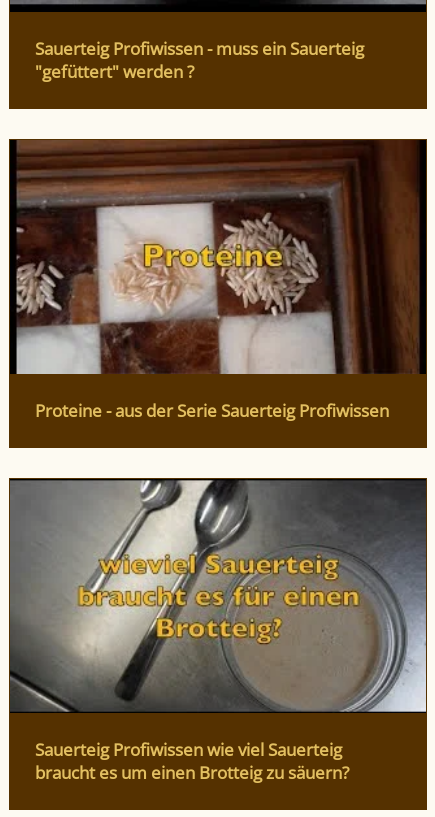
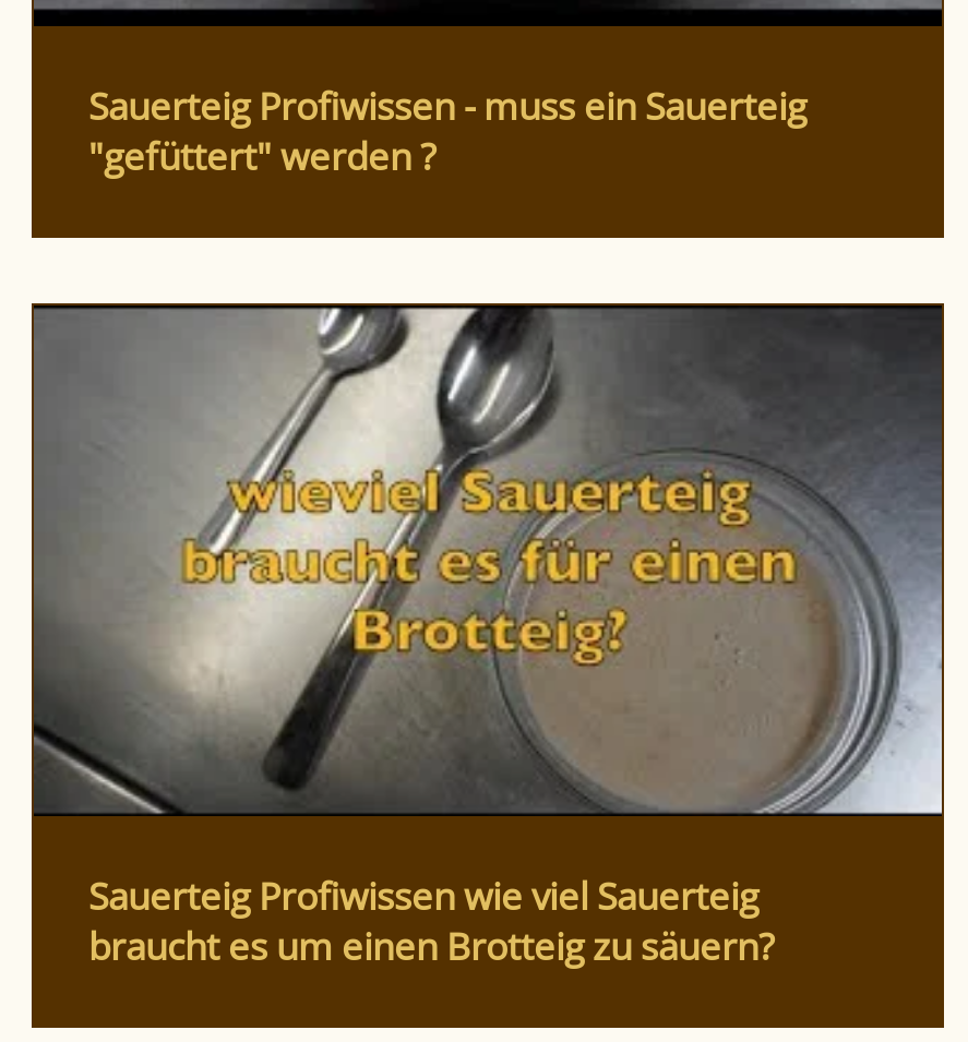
- [image]
- Proteine - aus der Serie Sauerteig Profiwissen
